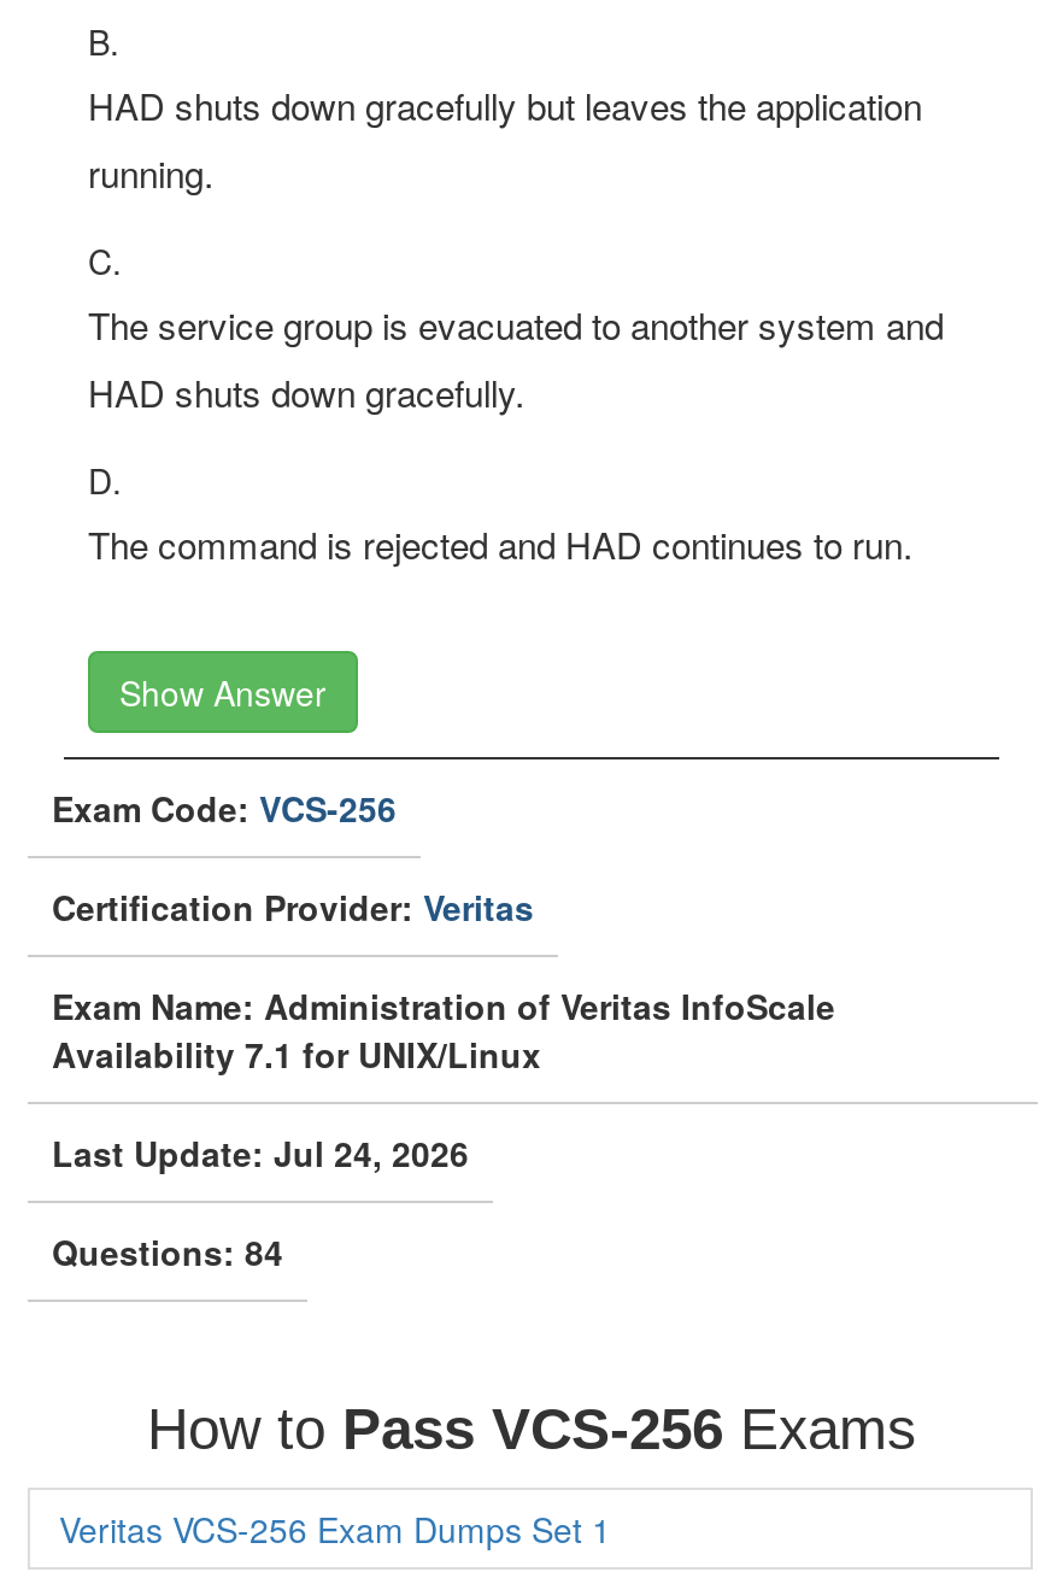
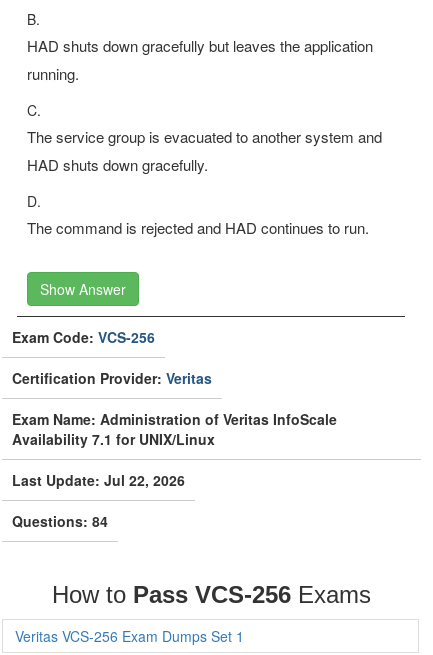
- Last Update: Jul 24, 2026
+ Last Update: Jul 22, 2026
